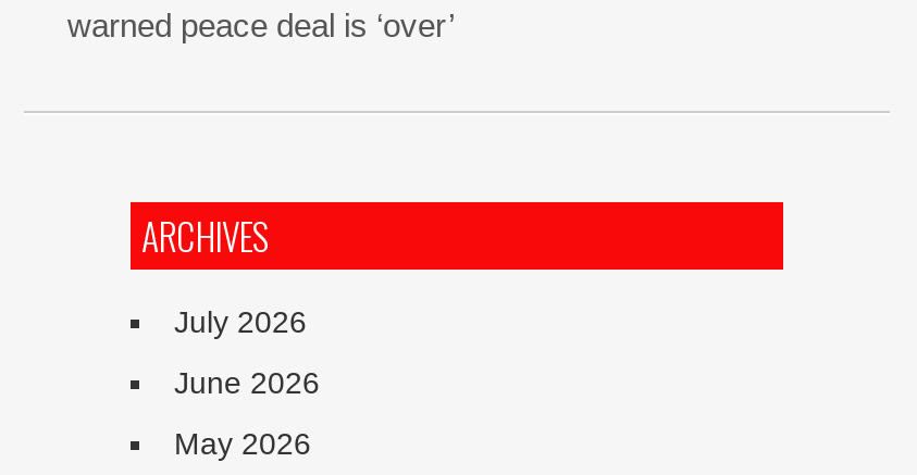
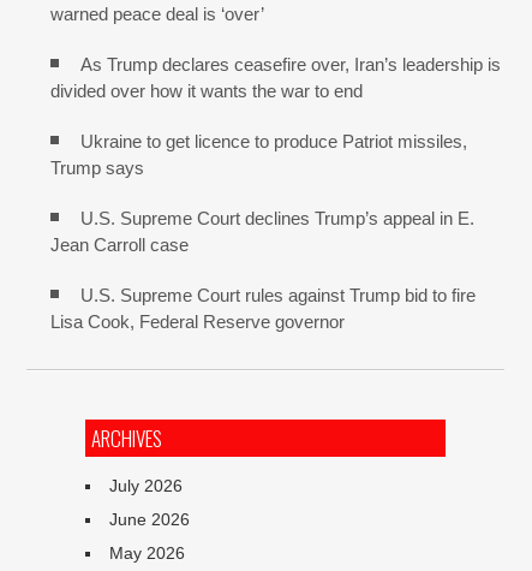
+ As Trump declares ceasefire over, Iran’s leadership is
+ divided over how it wants the war to end
+ Ukraine to get licence to produce Patriot missiles,
+ Trump says
+ U.S. Supreme Court declines Trump’s appeal in E.
+ Jean Carroll case
+ U.S. Supreme Court rules against Trump bid to fire
+ Lisa Cook, Federal Reserve governor
